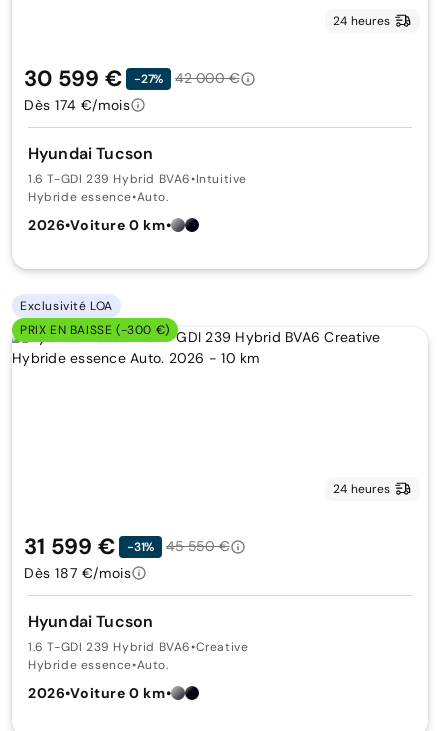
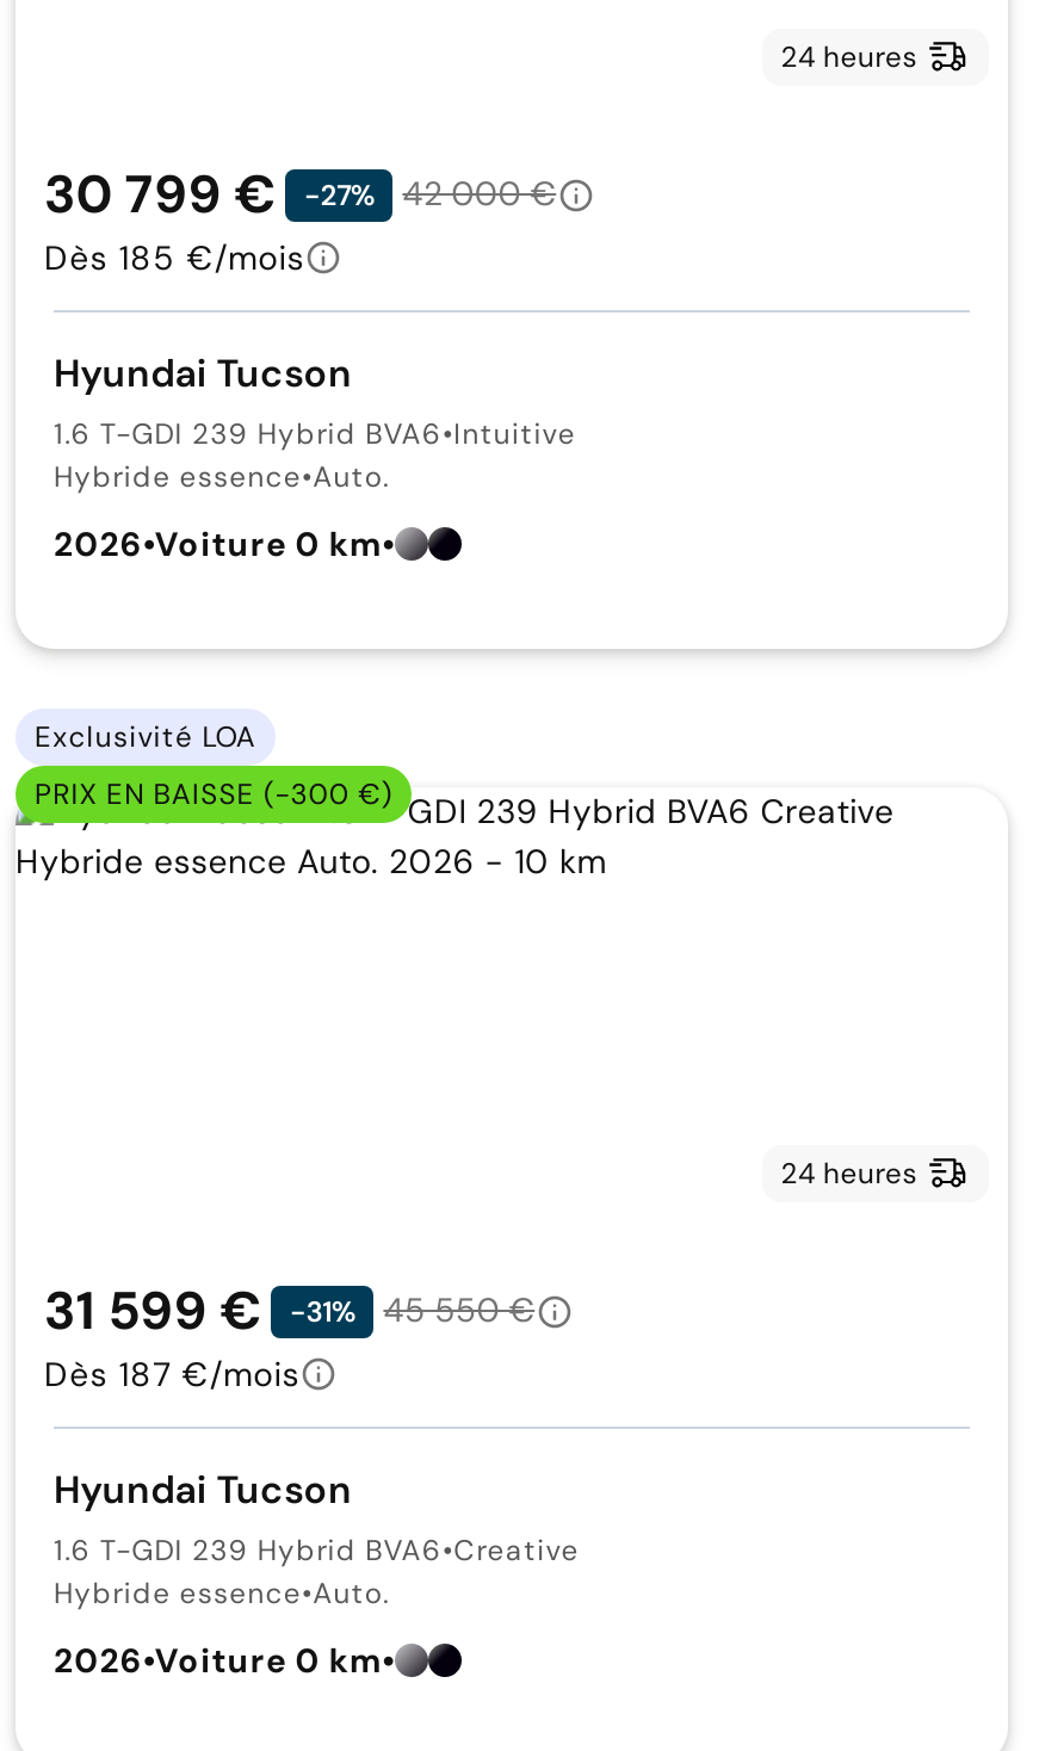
- 30 599 € -27% 42 000 €
+ 30 799 € -27% 42 000 €

- Dès 174 €/mois
+ Dès 185 €/mois
